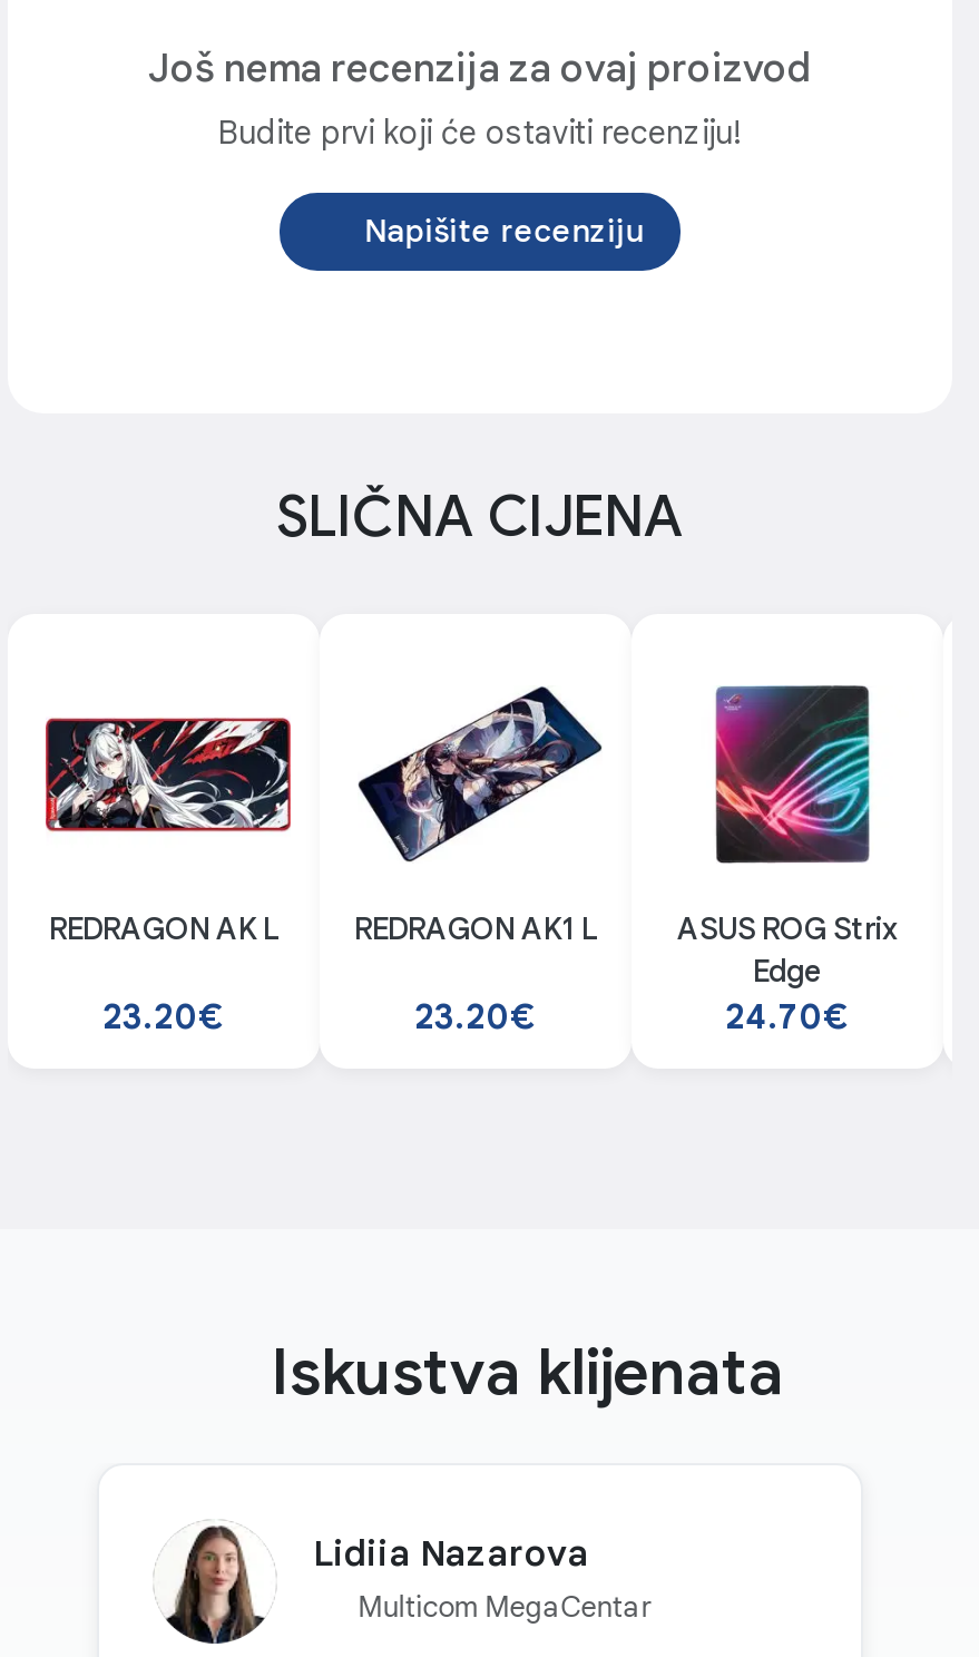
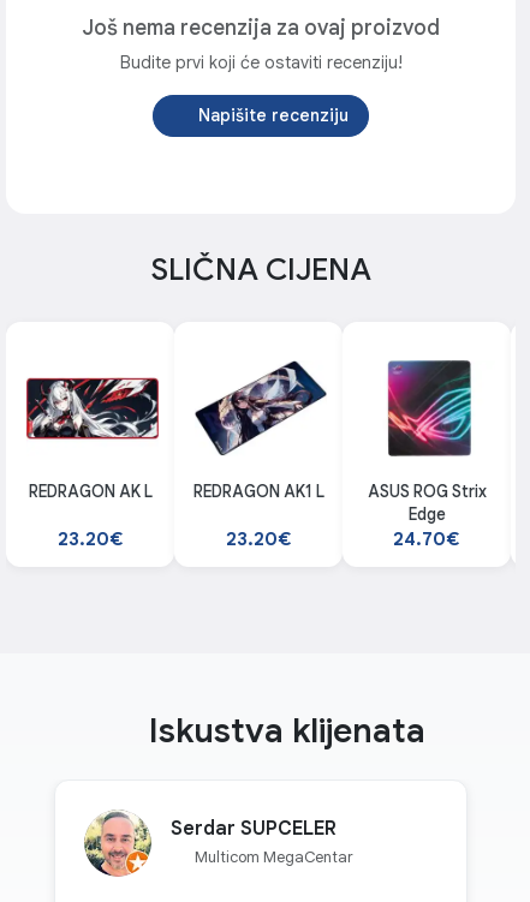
- [image]
- Lidiia Nazarova
+ [image]
+ Serdar SUPCELER
